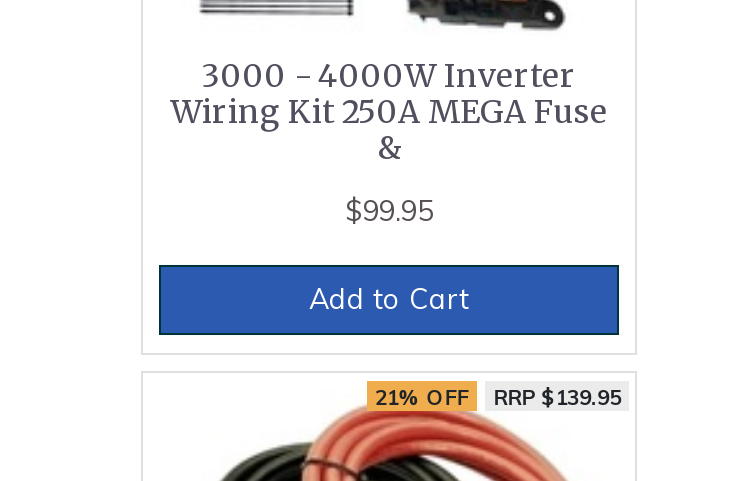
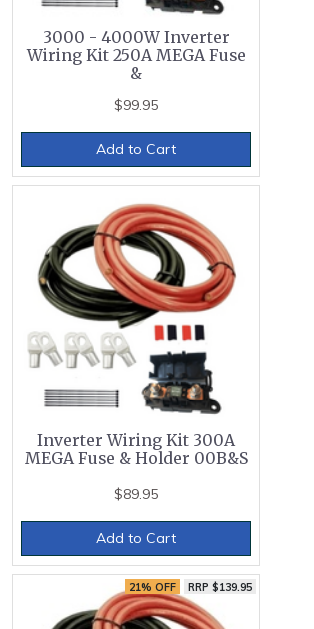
+ [image]
+ Inverter Wiring Kit 300A
+ MEGA Fuse & Holder 00B&S
+ $89.95
+ Add to Cart
